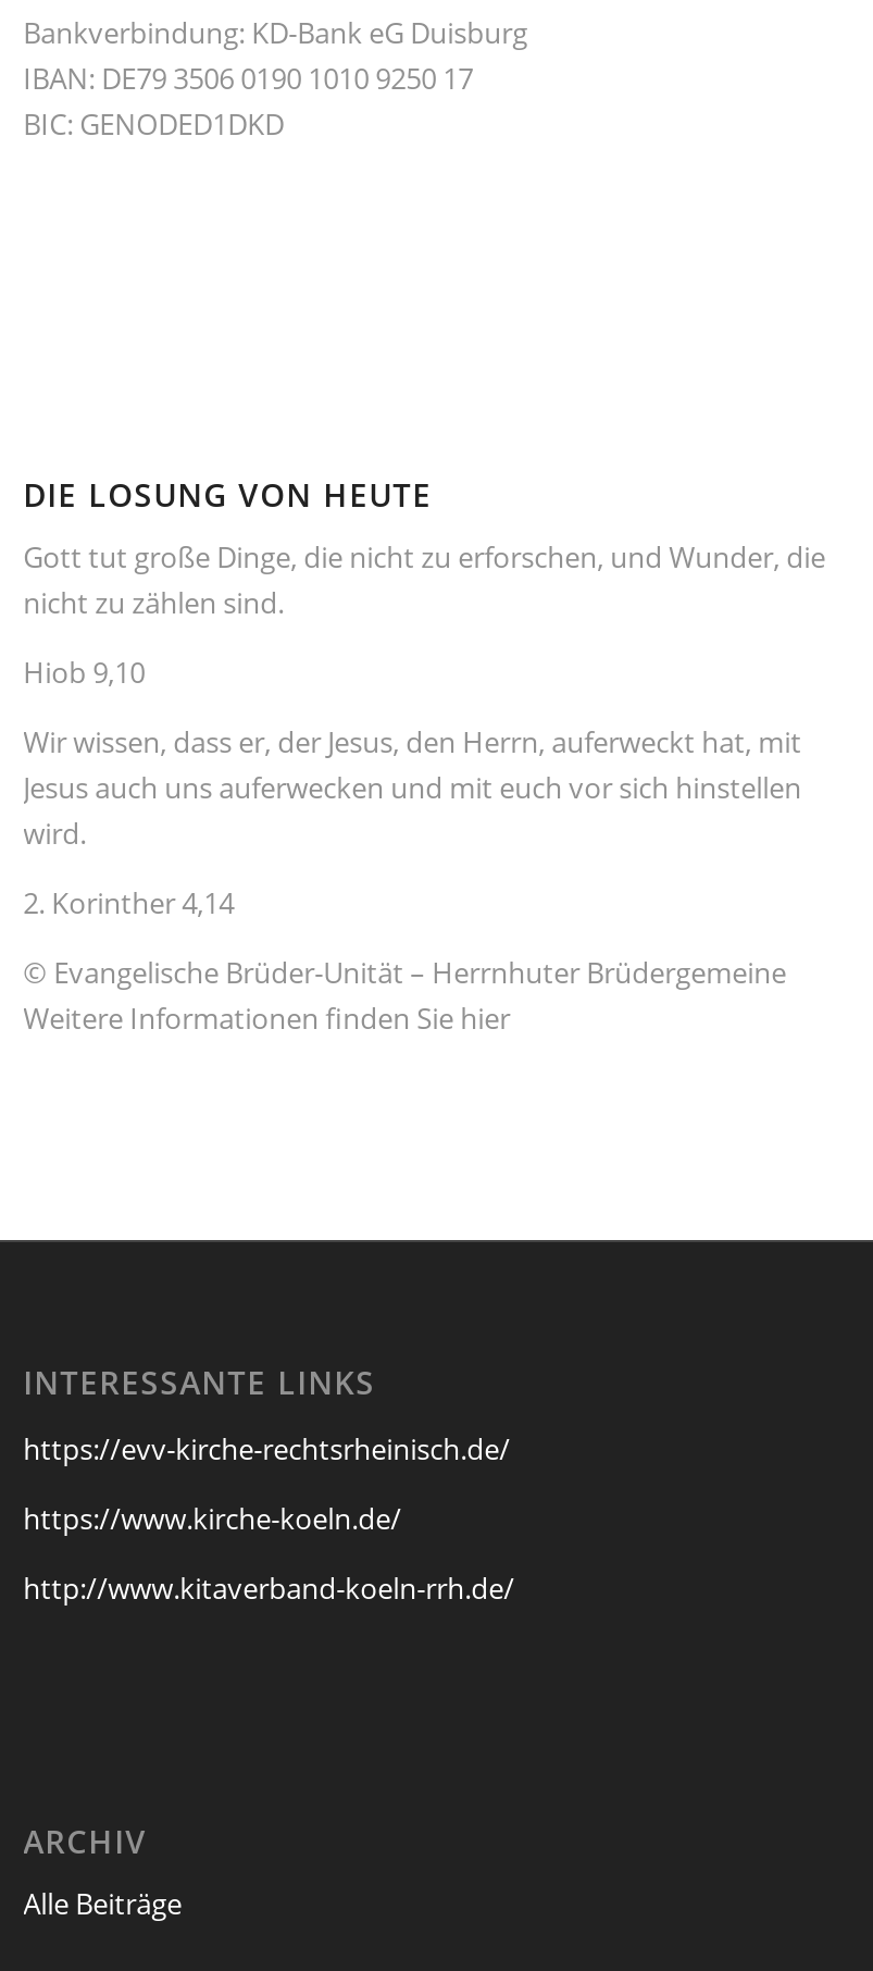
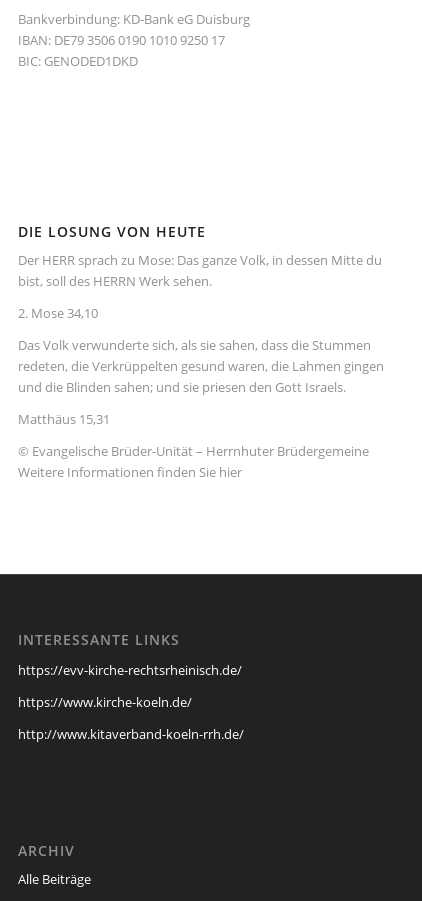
- Gott tut große Dinge, die nicht zu erforschen, und Wunder, die
- nicht zu zählen sind.
+ Der HERR sprach zu Mose: Das ganze Volk, in dessen Mitte du
+ bist, soll des HERRN Werk sehen.

- Hiob 9,10
+ 2. Mose 34,10

- Wir wissen, dass er, der Jesus, den Herrn, auferweckt hat, mit
- Jesus auch uns auferwecken und mit euch vor sich hinstellen
- wird.
+ Das Volk verwunderte sich, als sie sahen, dass die Stummen
+ redeten, die Verkrüppelten gesund waren, die Lahmen gingen
+ und die Blinden sahen; und sie priesen den Gott Israels.

- 2. Korinther 4,14
+ Matthäus 15,31
